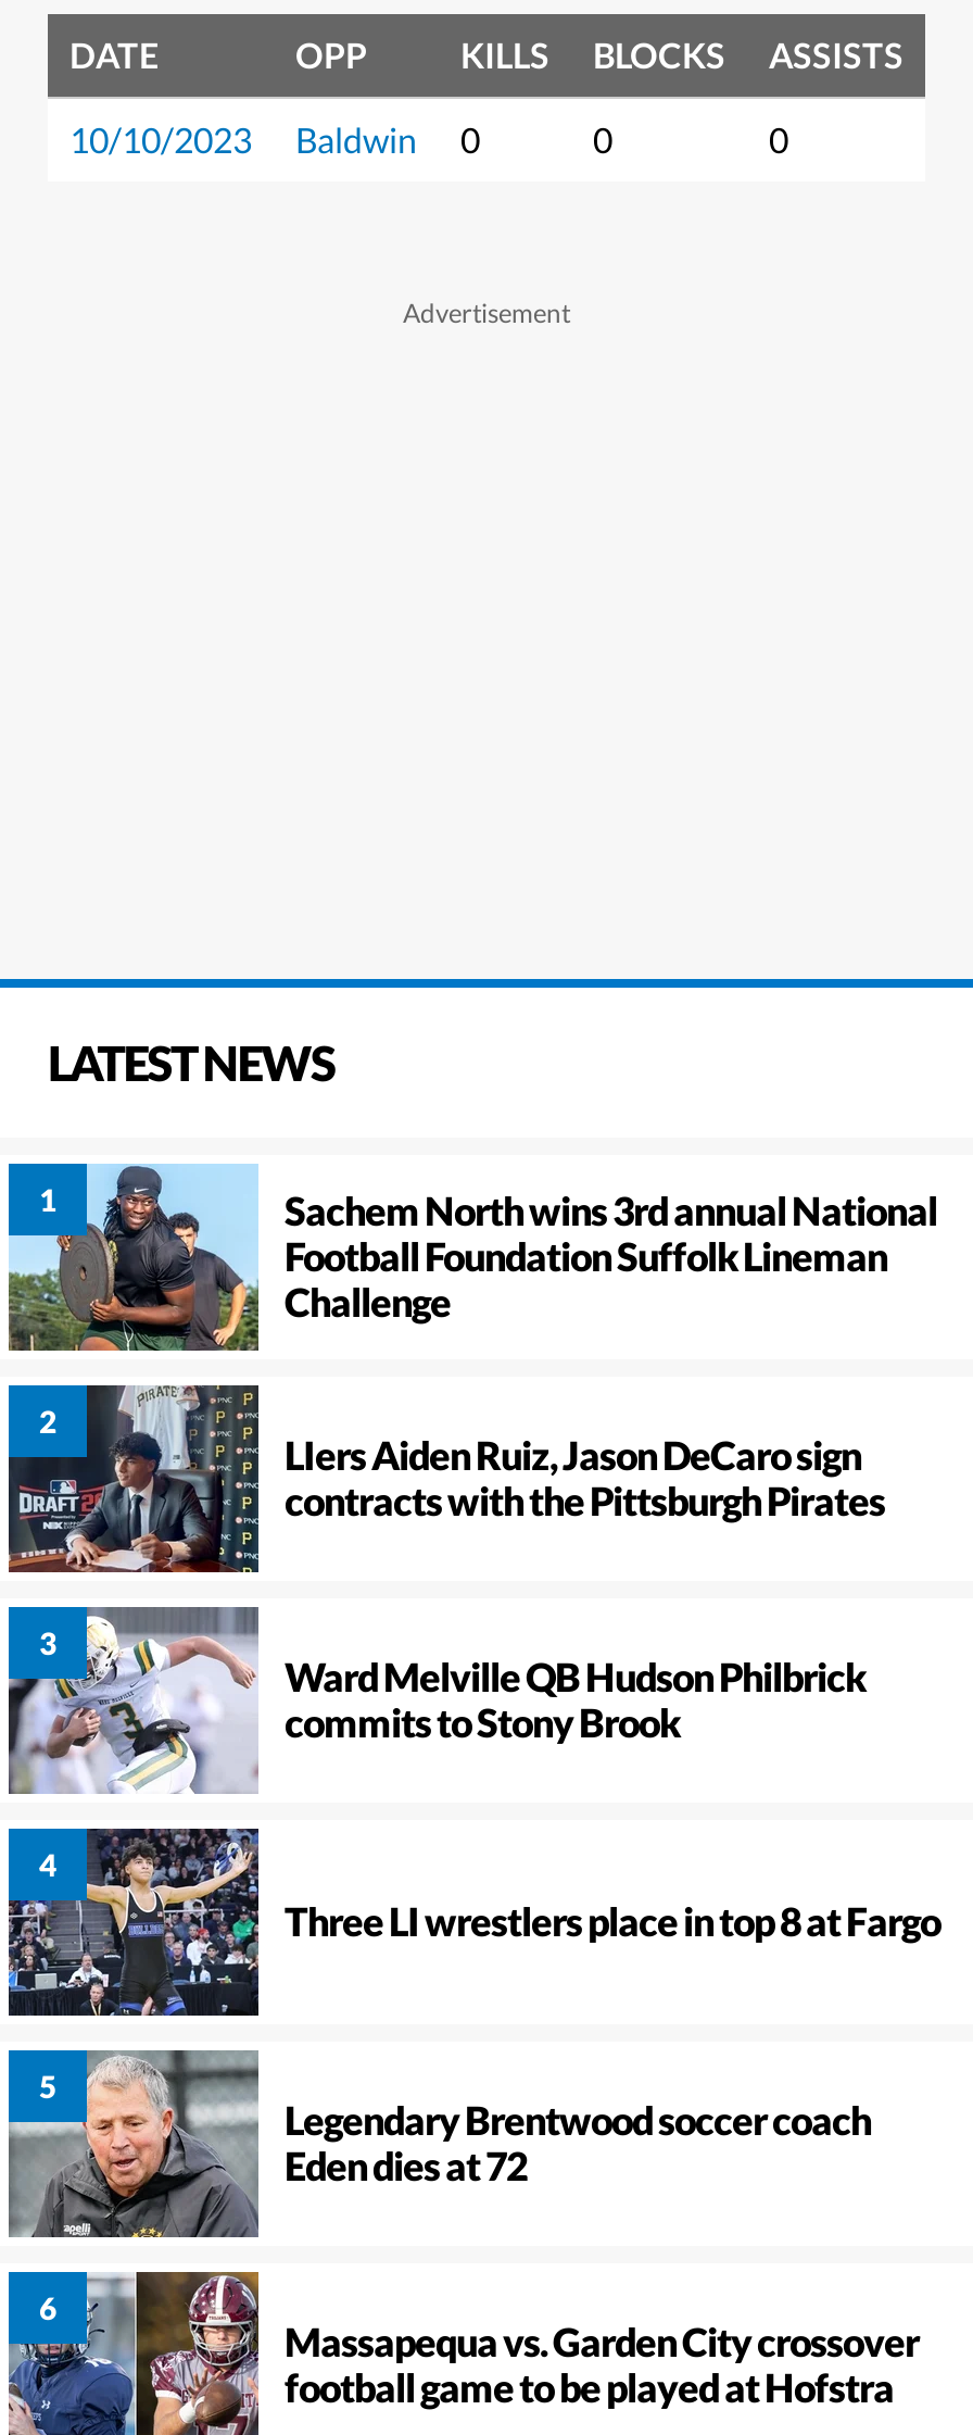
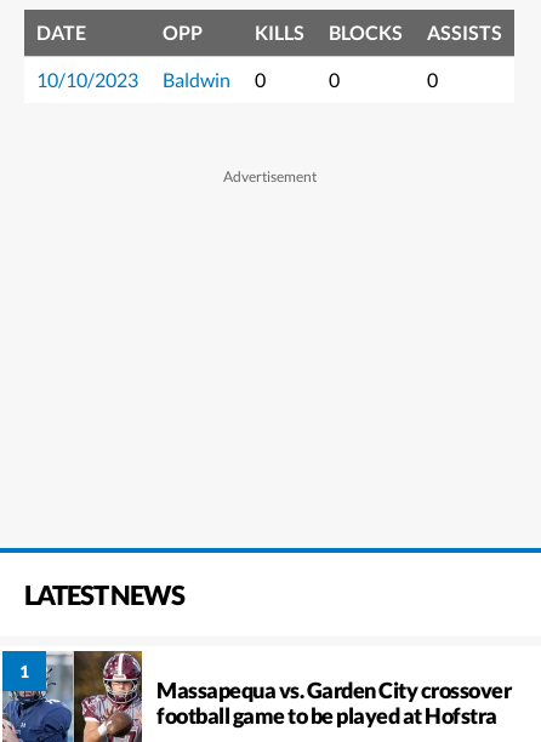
- [image]
- Sachem North wins 3rd annual National
- Football Foundation Suffolk Lineman
- Challenge
- LIers Aiden Ruiz, Jason DeCaro sign
- contracts with the Pittsburgh Pirates

- [image]

- [image]
- Ward Melville QB Hudson Philbrick
- commits to Stony Brook

- [image]
- Three LI wrestlers place in top 8 at Fargo

- [image]
- Legendary Brentwood soccer coach
- Eden dies at 72
